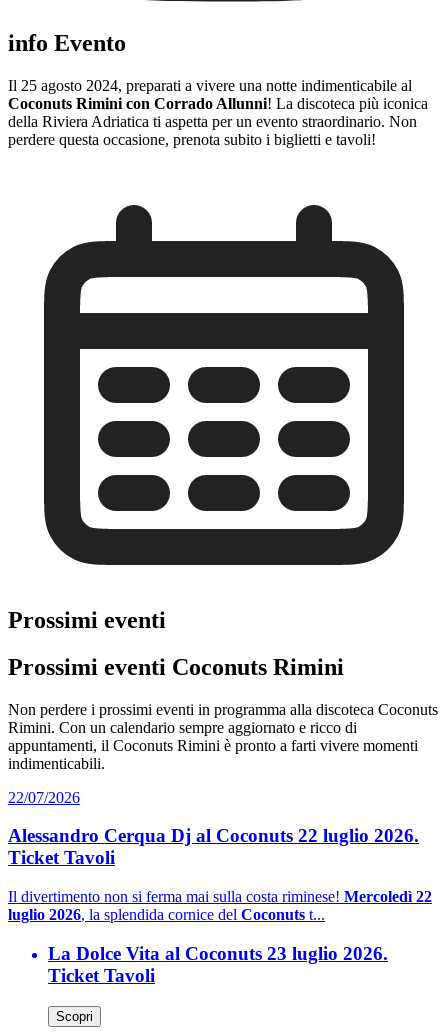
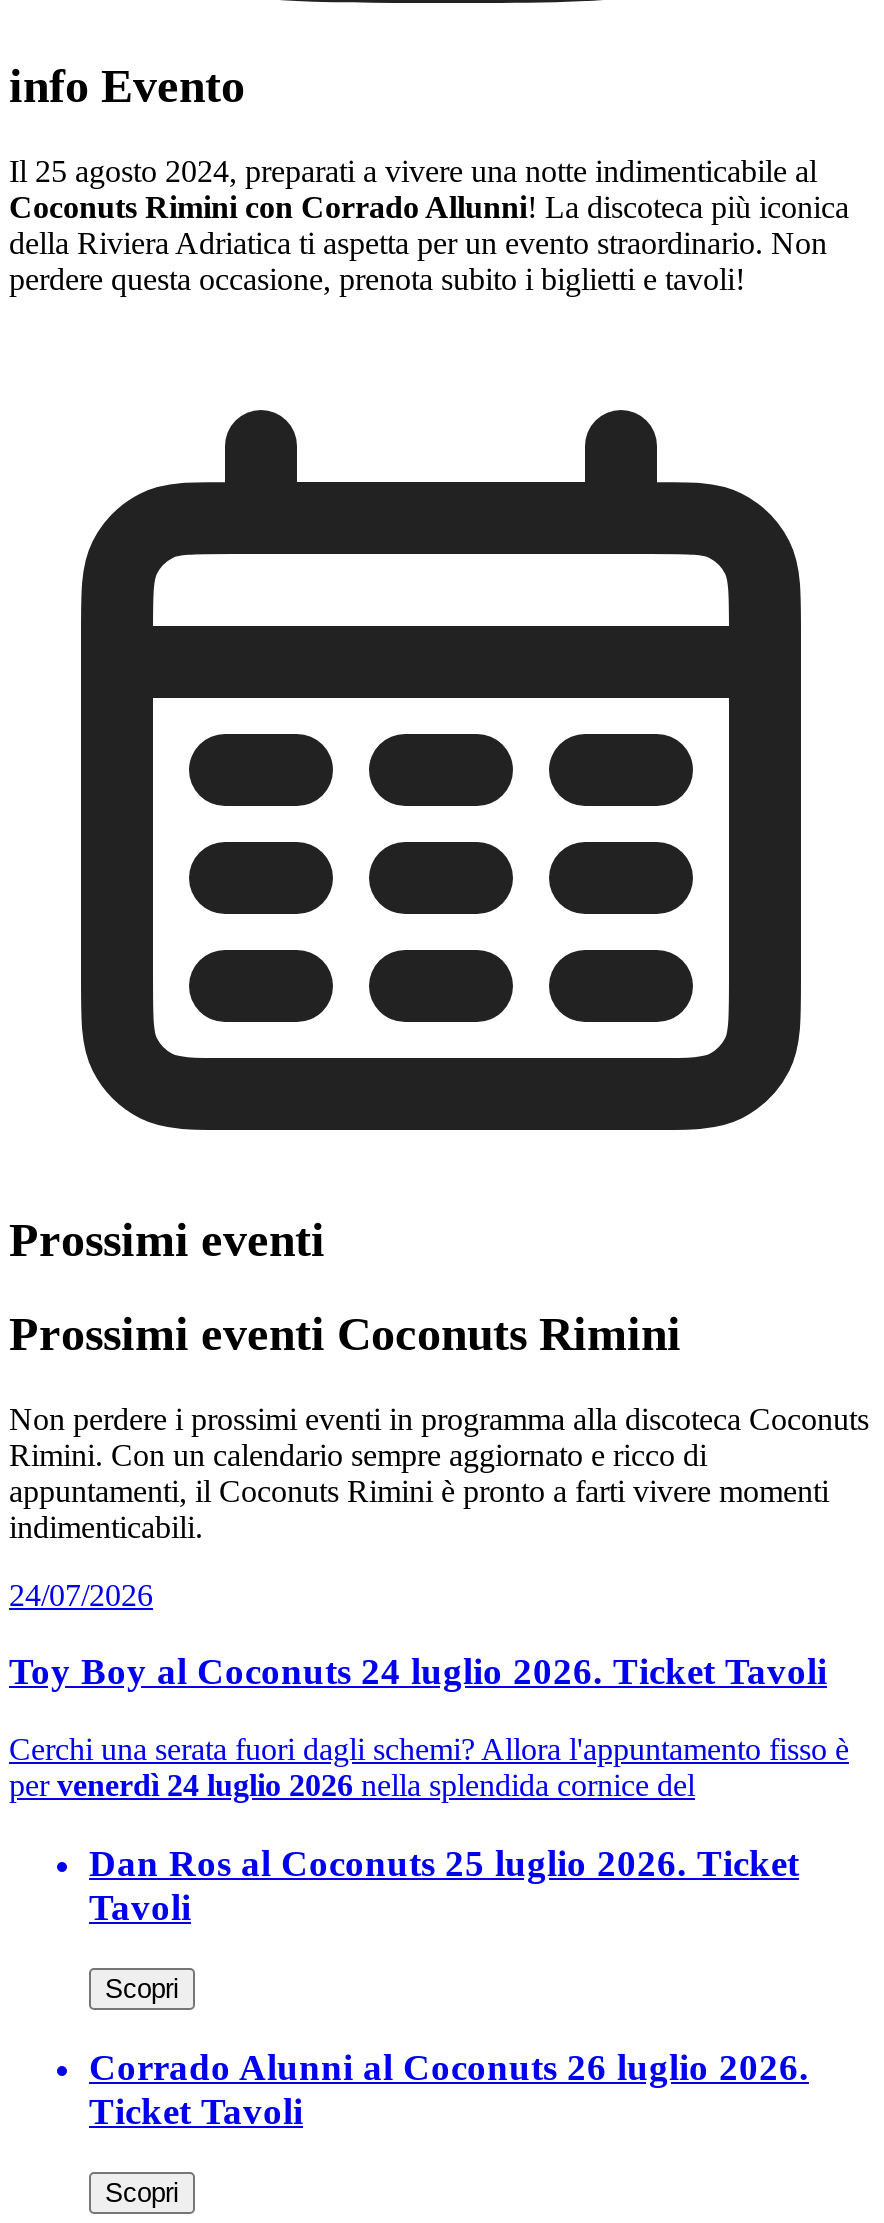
- 22/07/2026
- Alessandro Cerqua Dj al Coconuts 22 luglio 2026.
- Ticket Tavoli
- Il divertimento non si ferma mai sulla costa riminese! Mercoledì 22
- luglio 2026, la splendida cornice del Coconuts t...
- La Dolce Vita al Coconuts 23 luglio 2026.
+ 24/07/2026
+ Toy Boy al Coconuts 24 luglio 2026. Ticket Tavoli
+ Cerchi una serata fuori dagli schemi? Allora l'appuntamento fisso è
+ per venerdì 24 luglio 2026 nella splendida cornice del
+ Dan Ros al Coconuts 25 luglio 2026. Ticket
+ Tavoli
+ Scopri
+ Corrado Alunni al Coconuts 26 luglio 2026.
